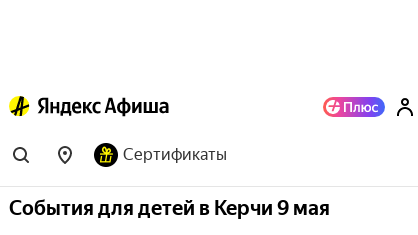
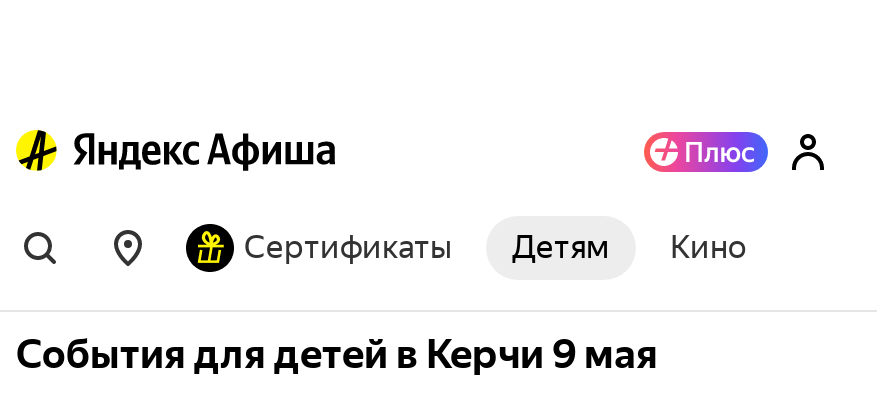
+ Детям
+ Кино
